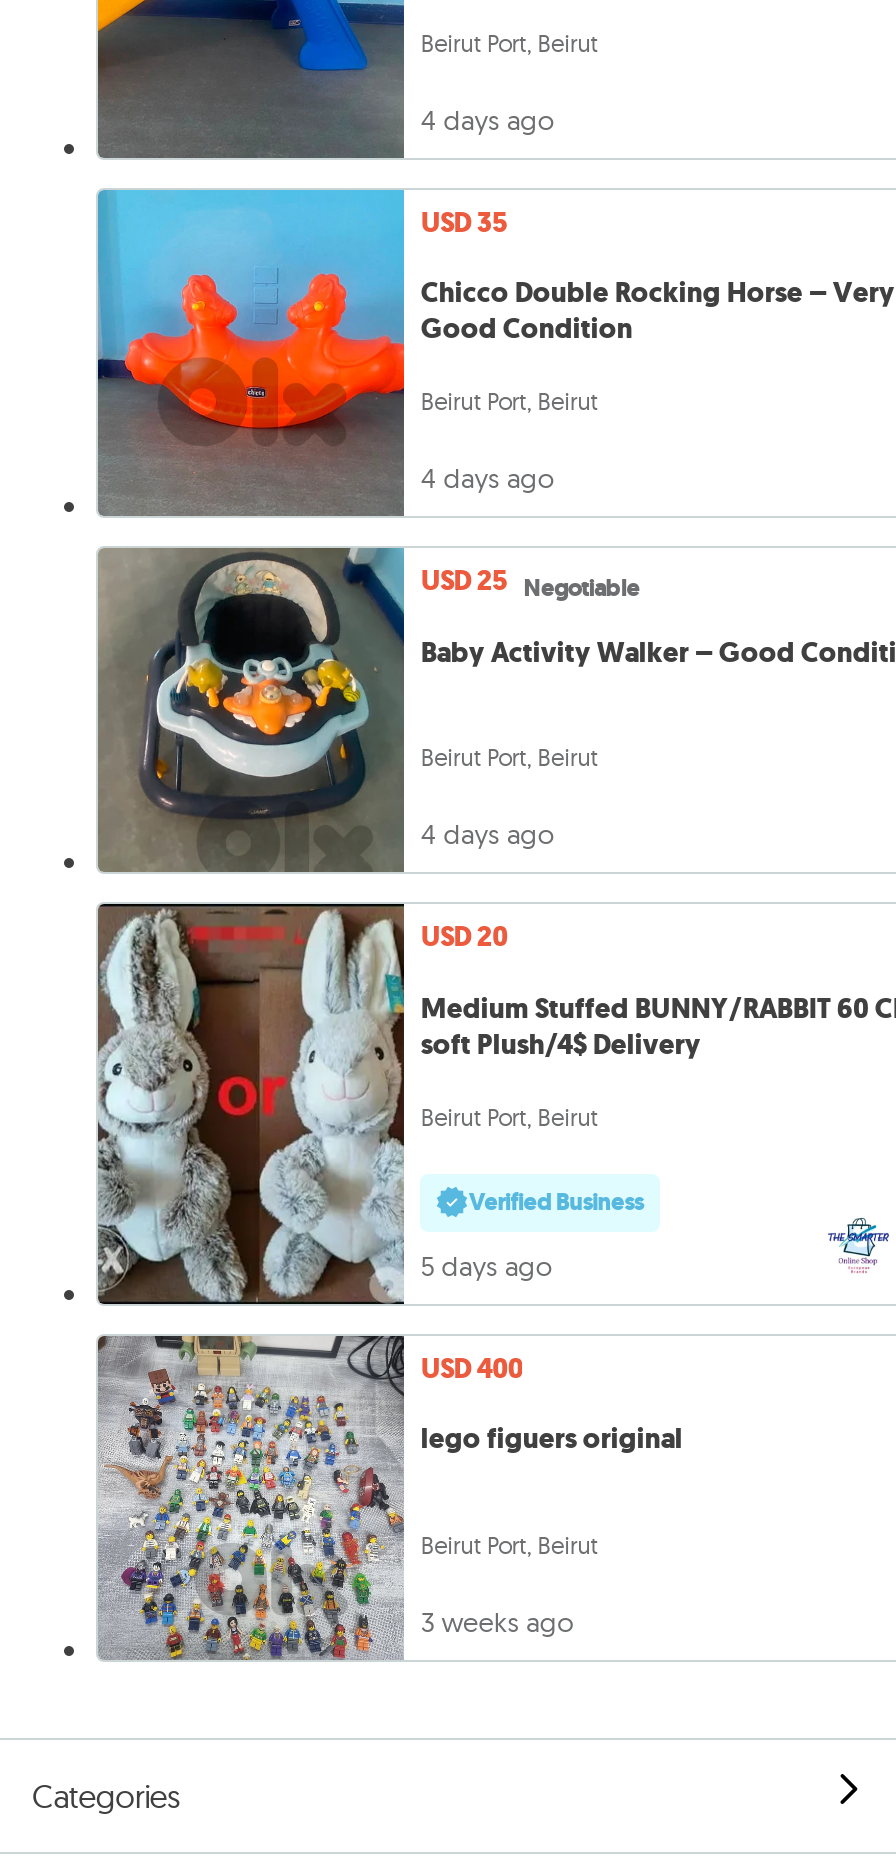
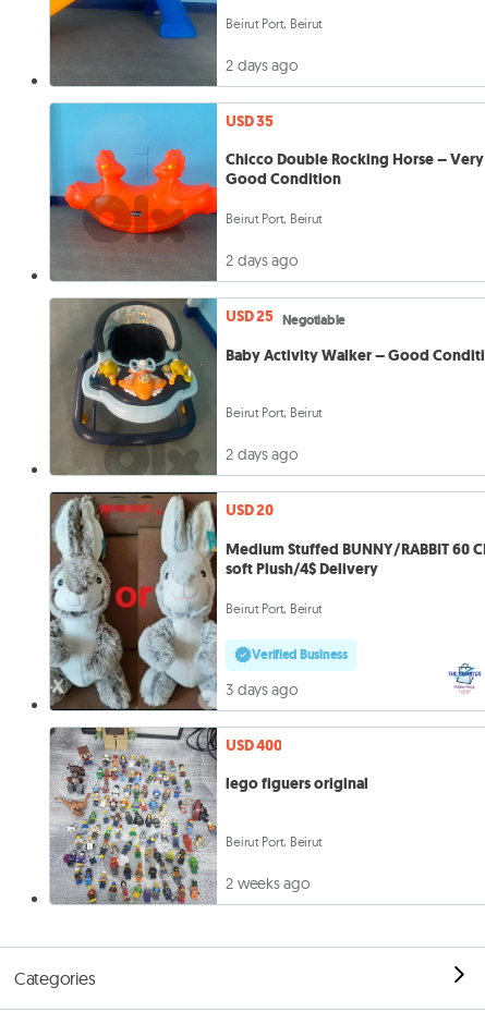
- 4 days ago
+ 2 days ago

- 4 days ago
+ 2 days ago

- 4 days ago
+ 2 days ago

- 5 days ago
+ 3 days ago

- 3 weeks ago
+ 2 weeks ago
